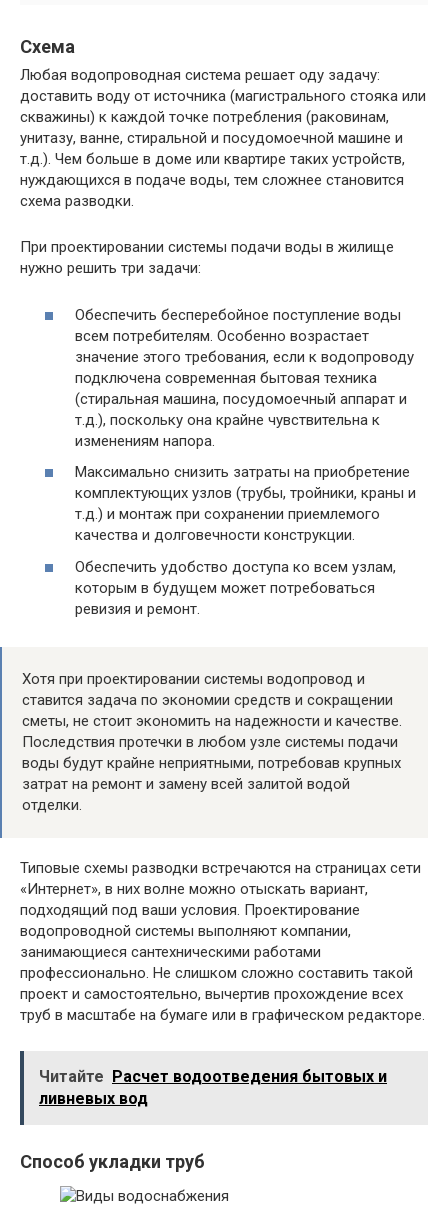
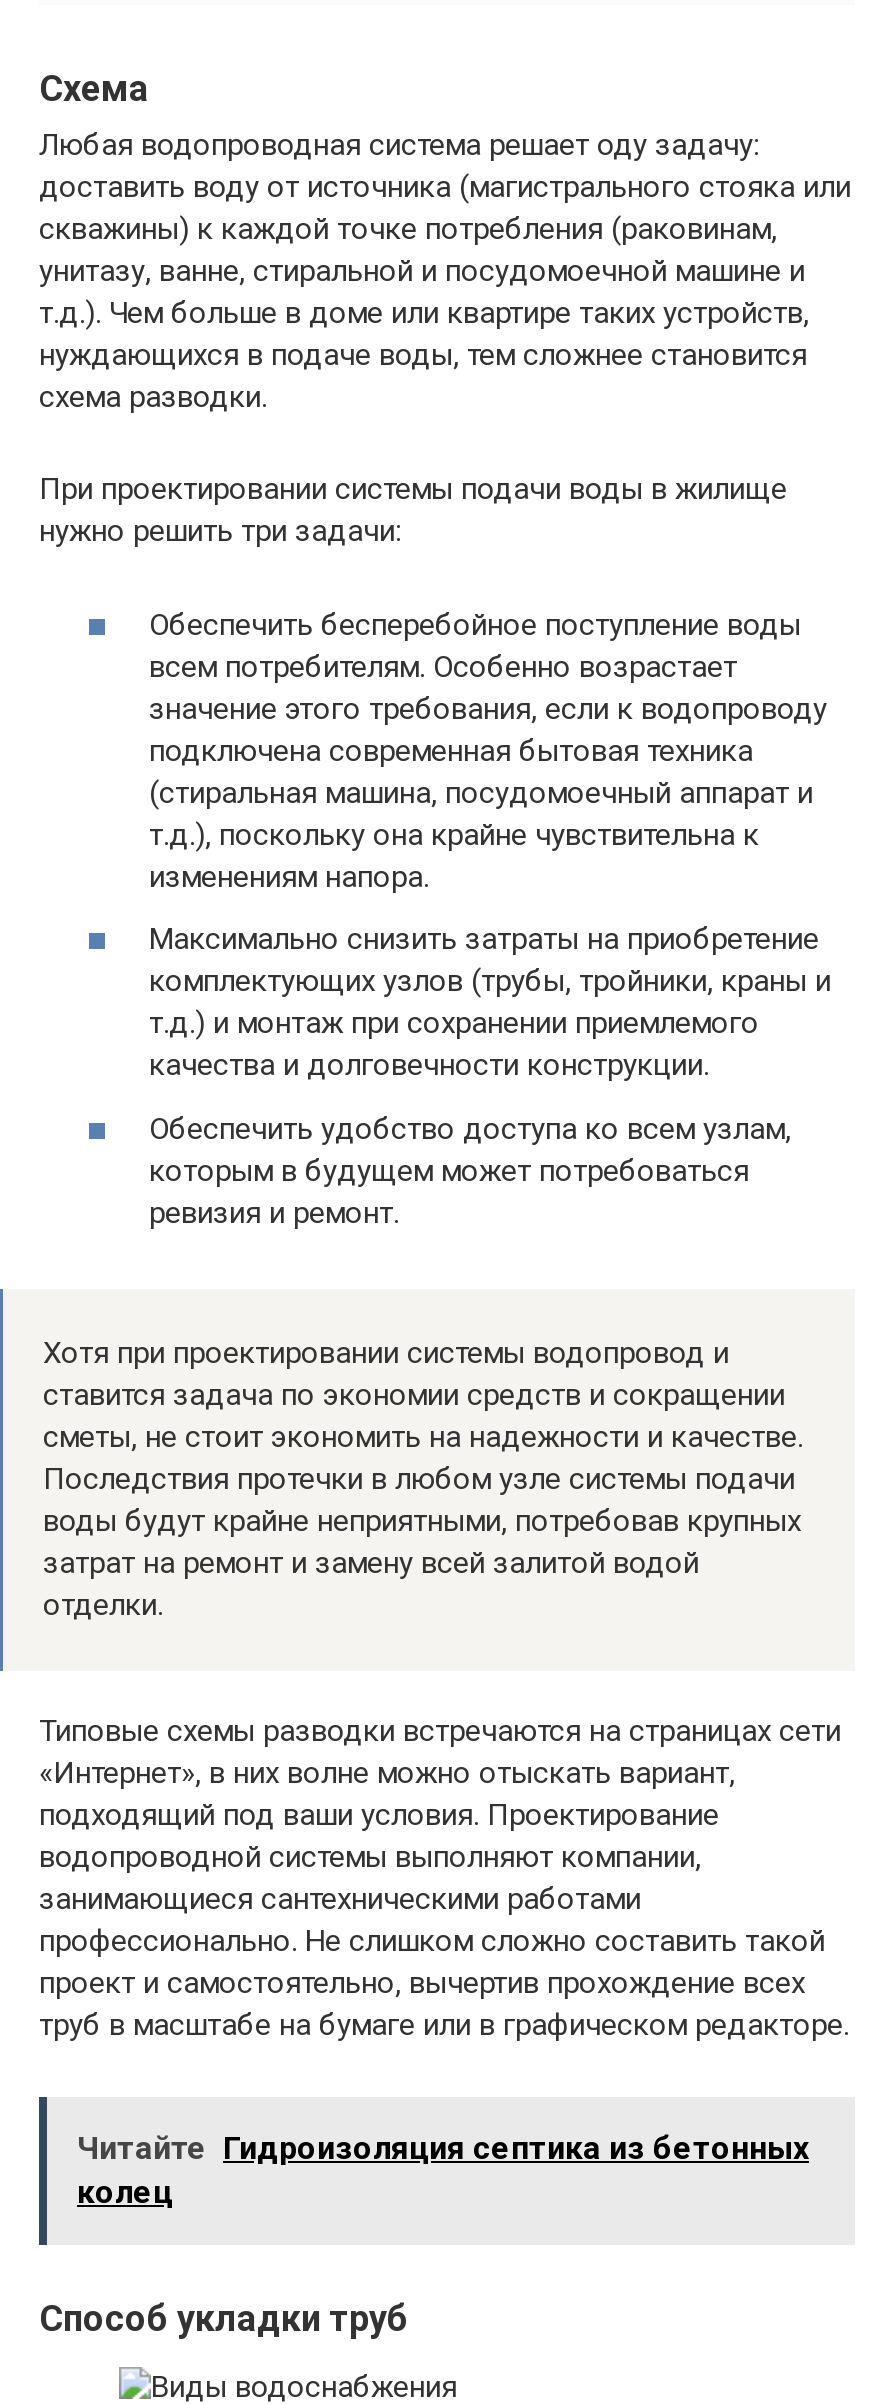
- Читайте Расчет водоотведения бытовых и
- ливневых вод
+ Читайте Гидроизоляция септика из бетонных
+ колец
